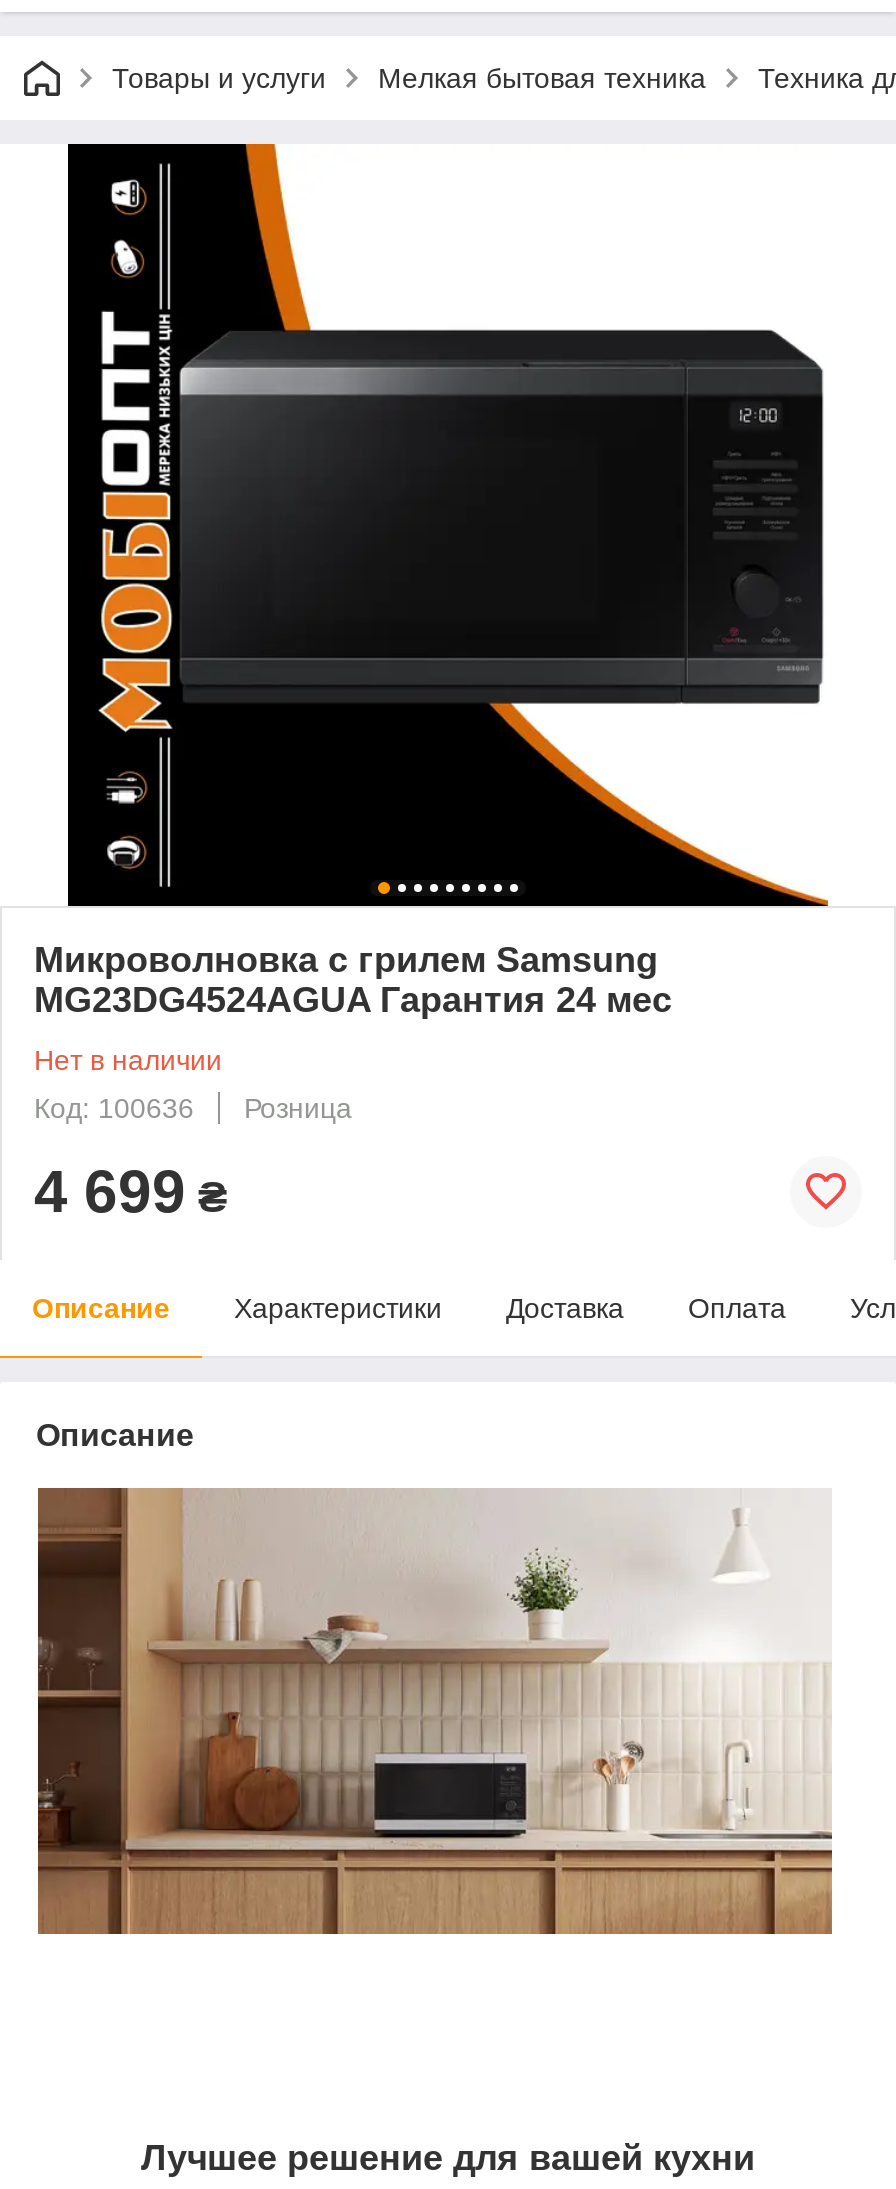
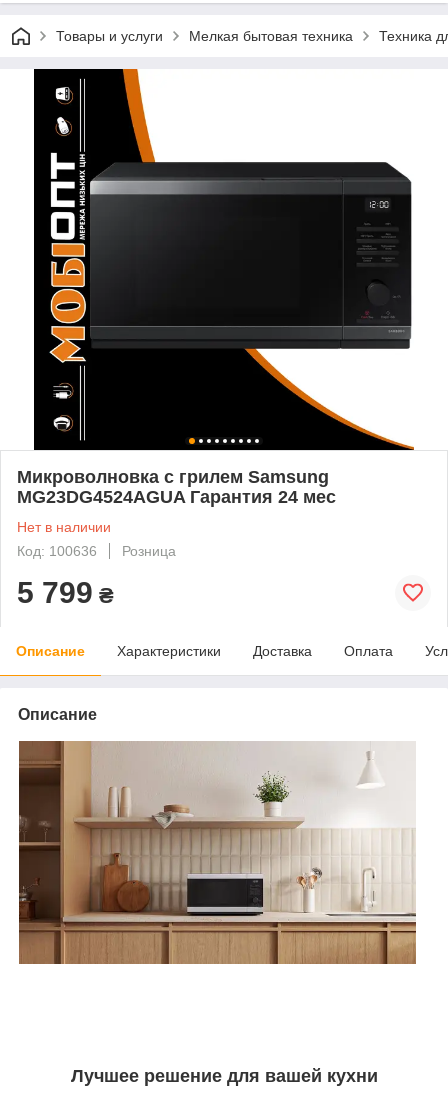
- 4 699 ₴
+ 5 799 ₴
